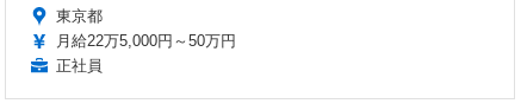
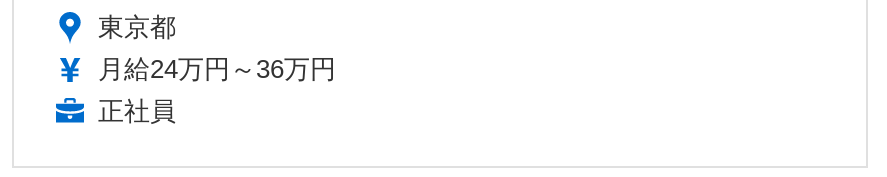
- 月給22万5,000円～50万円
+ 月給24万円～36万円
